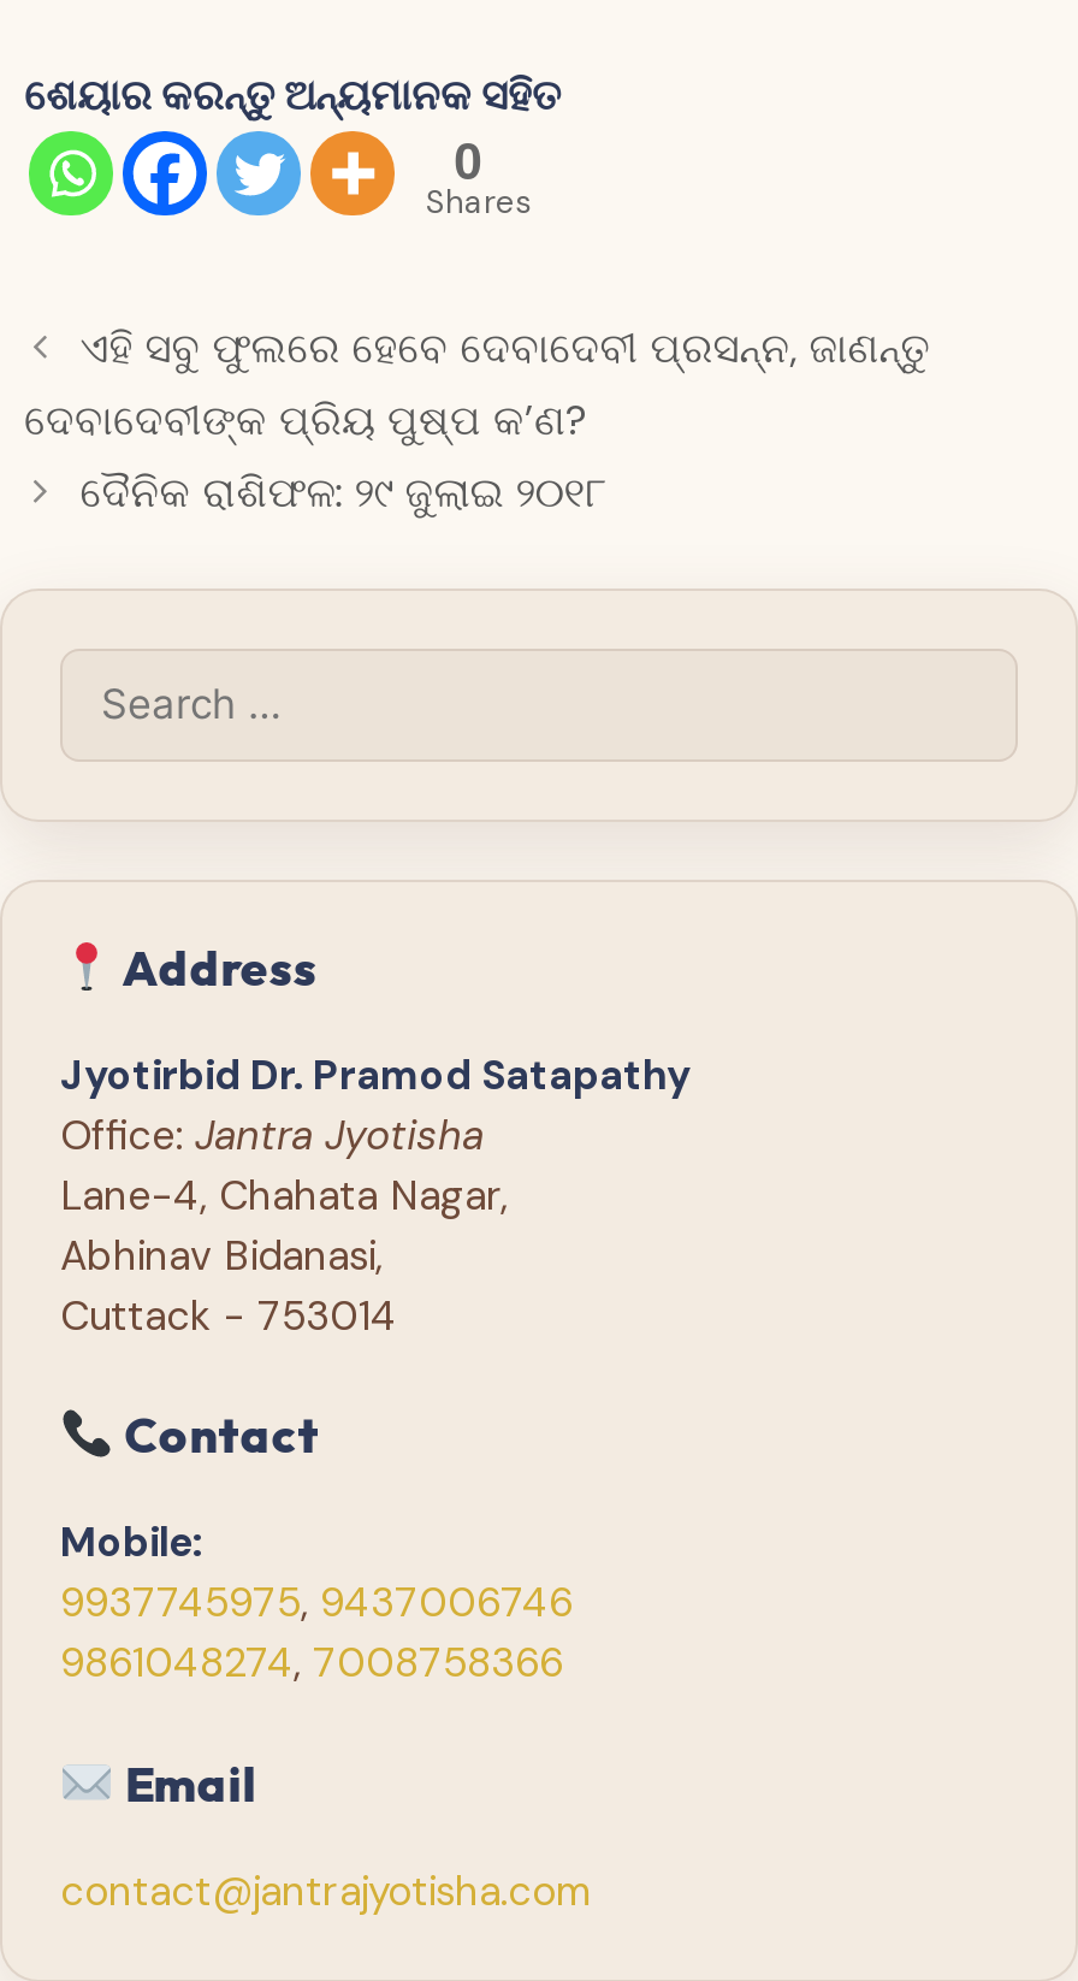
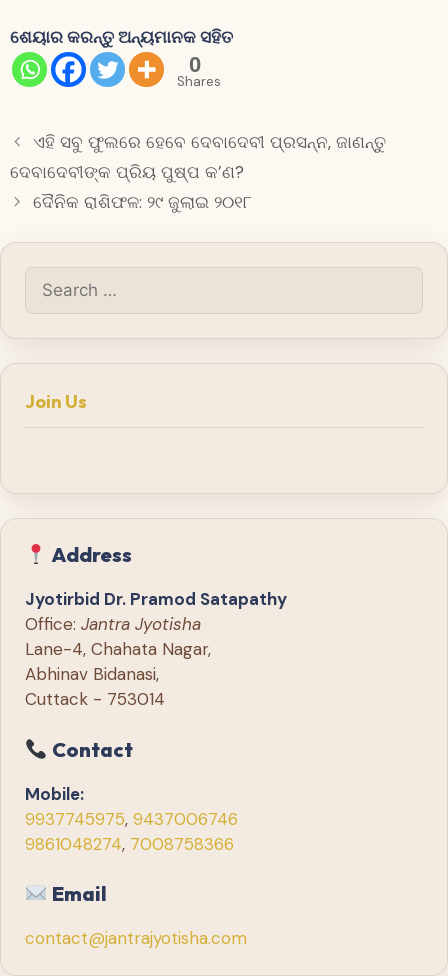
+ Join Us
